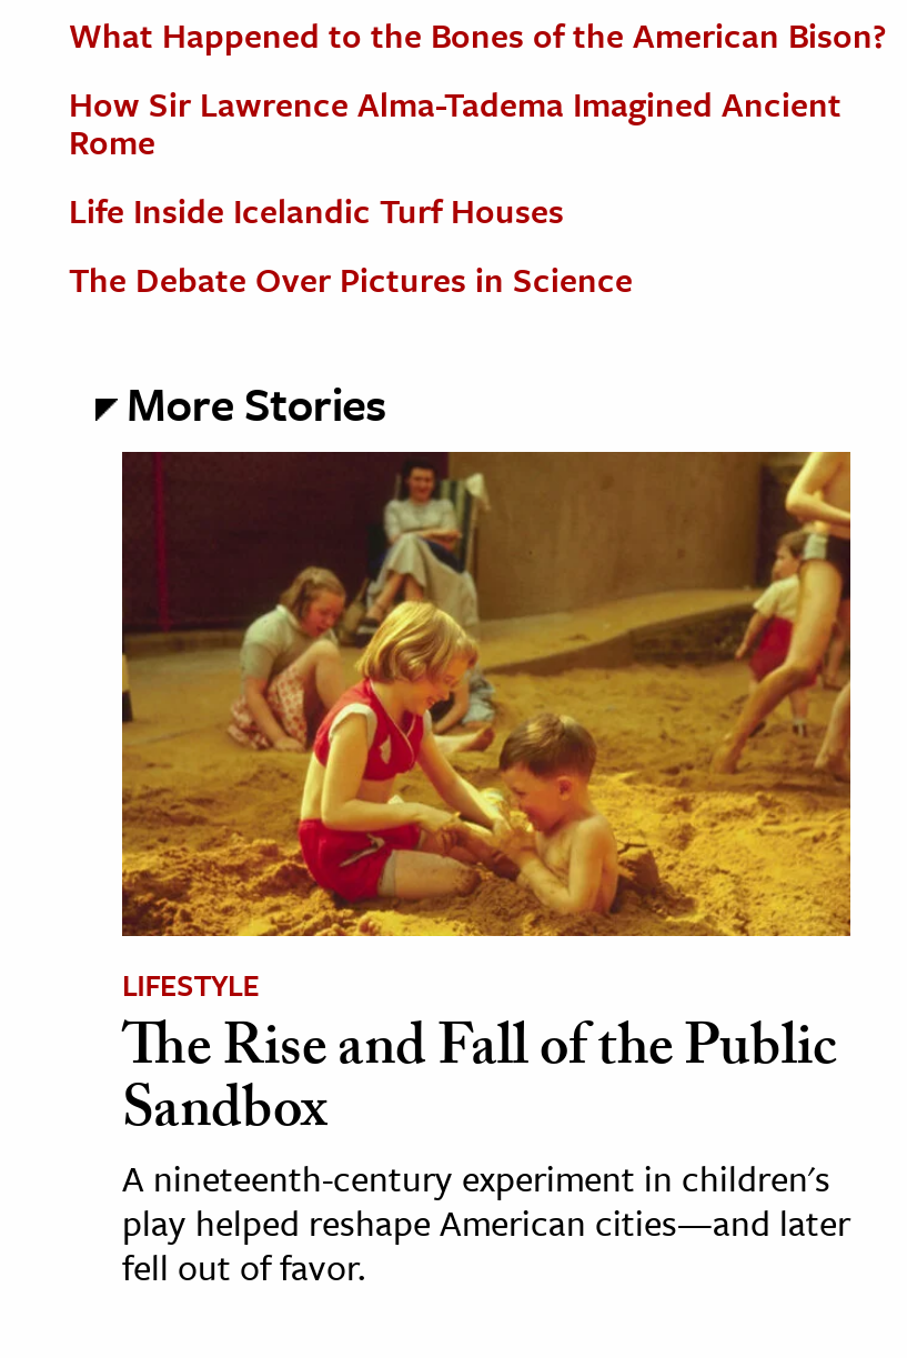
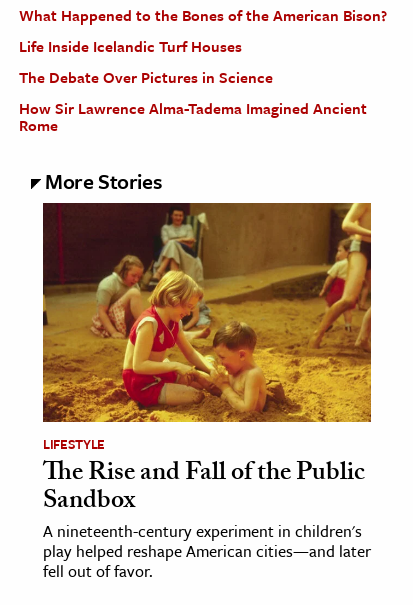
moved down: How Sir Lawrence Alma-Tadema Imagined Ancient | Rome

moved up: Life Inside Icelandic Turf Houses | The Debate Over Pictures in Science
